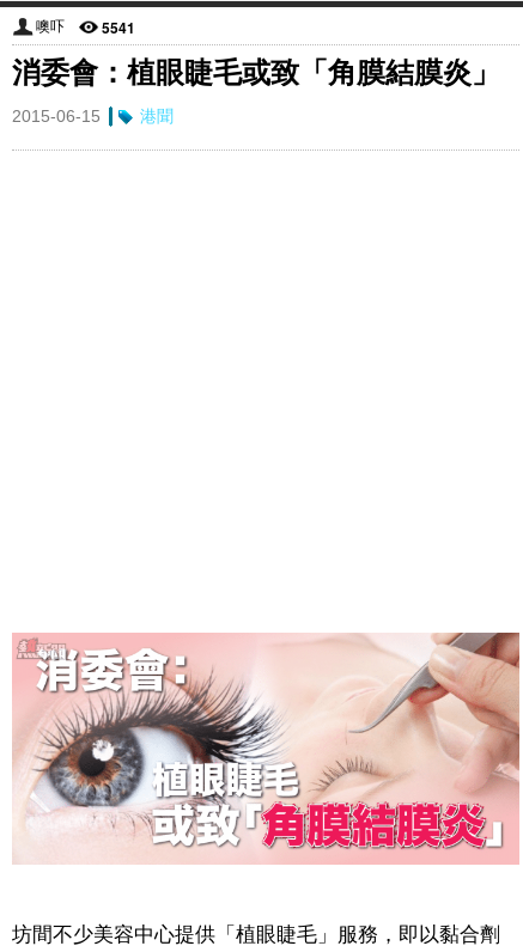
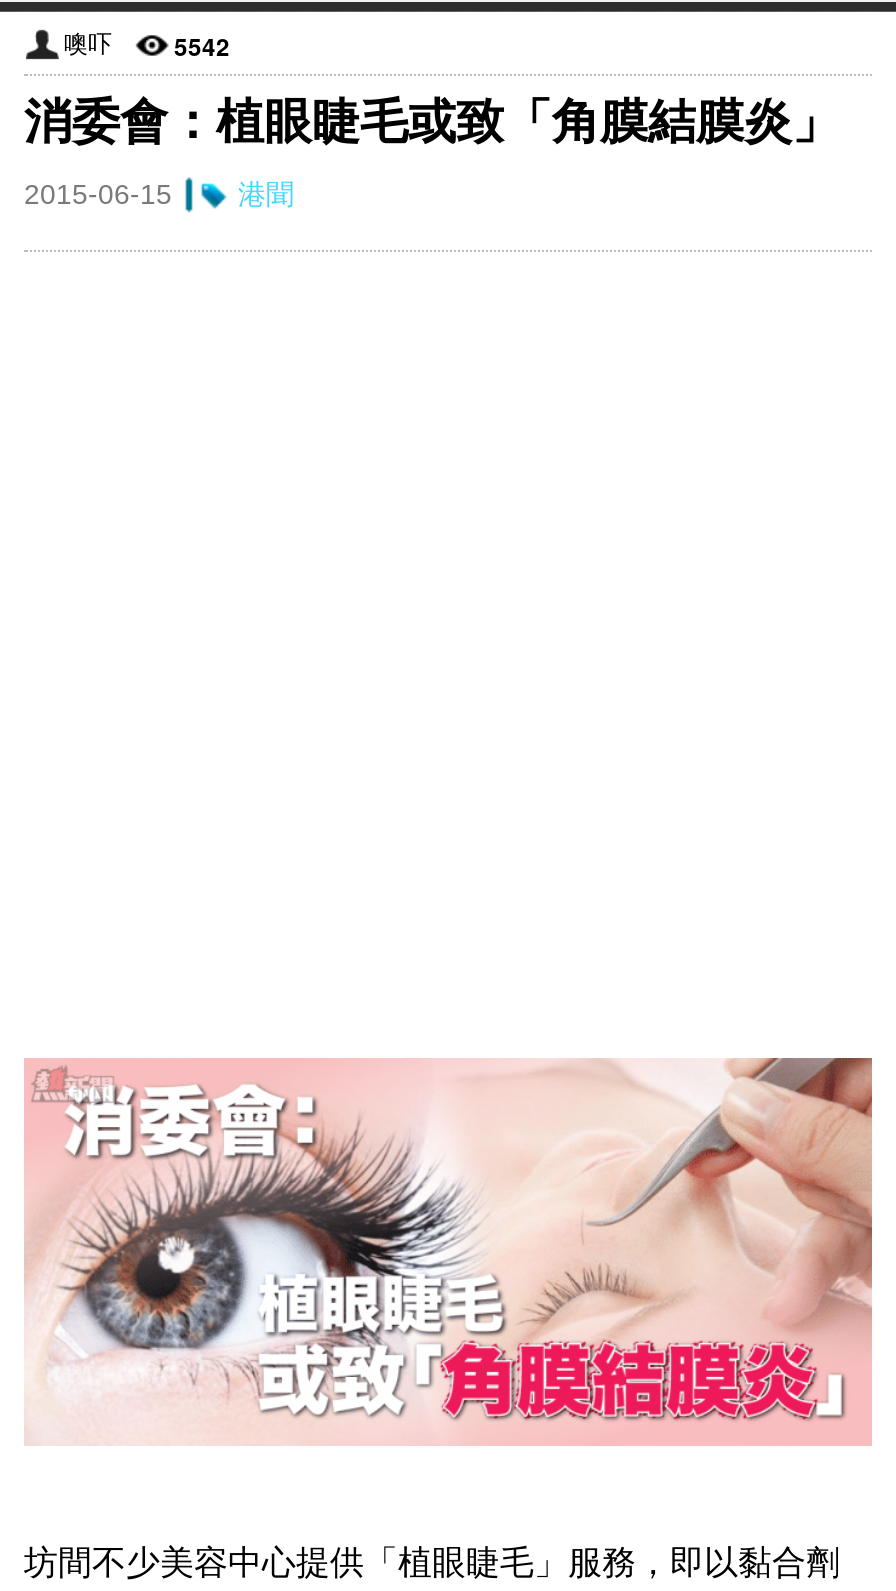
- 5541
+ 5542
